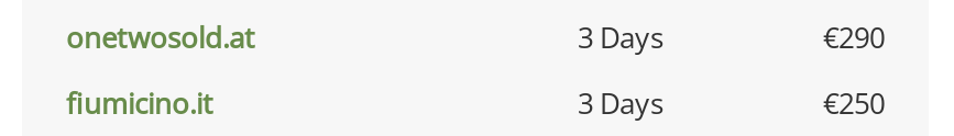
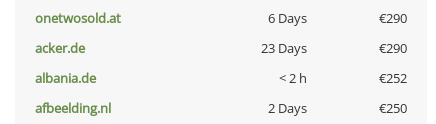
- 3 Days
+ 6 Days

- fiumicino.it
- 3 Days
+ acker.de
+ 23 Days
+ €290
+ albania.de
+ < 2 h
+ €252
+ afbeelding.nl
+ 2 Days
